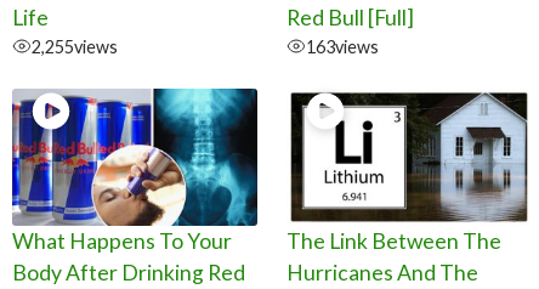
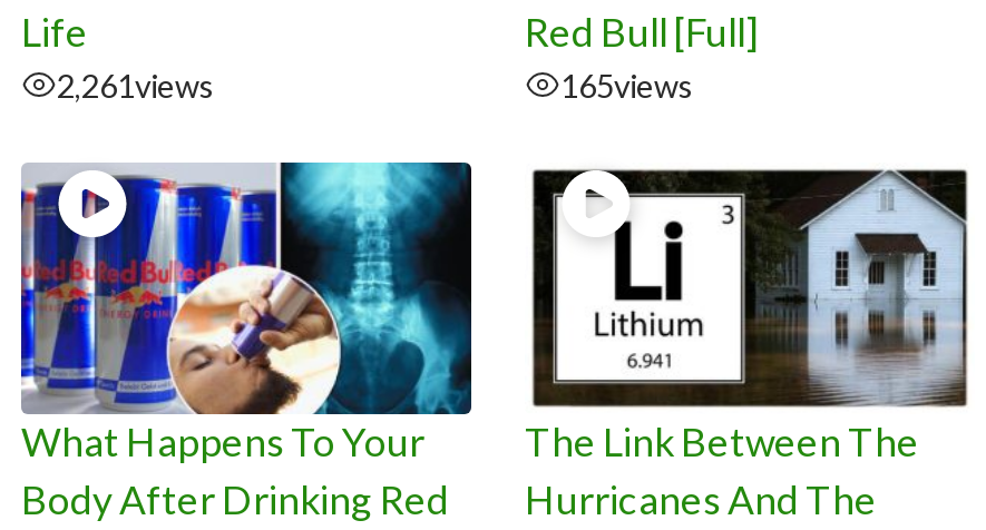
- 2,255views
+ 2,261views

- 163views
+ 165views
